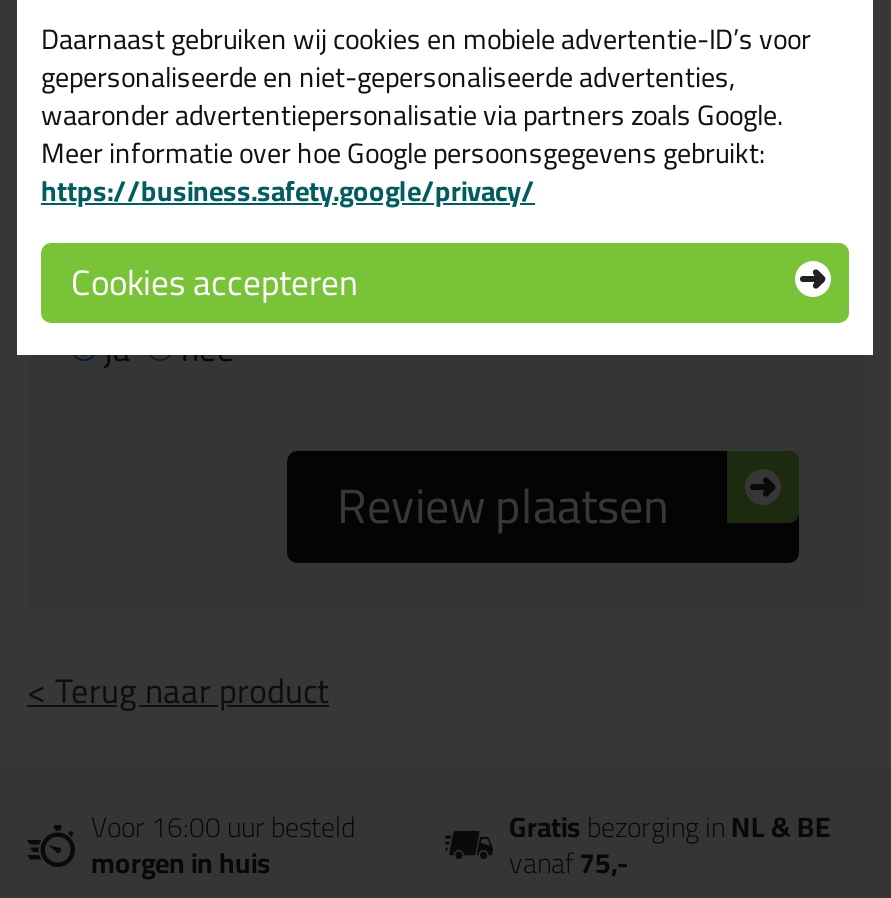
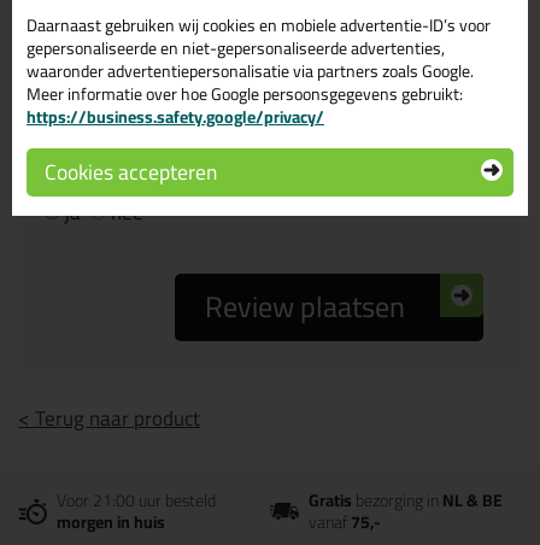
- Voor 16:00 uur besteld
+ Voor 21:00 uur besteld
